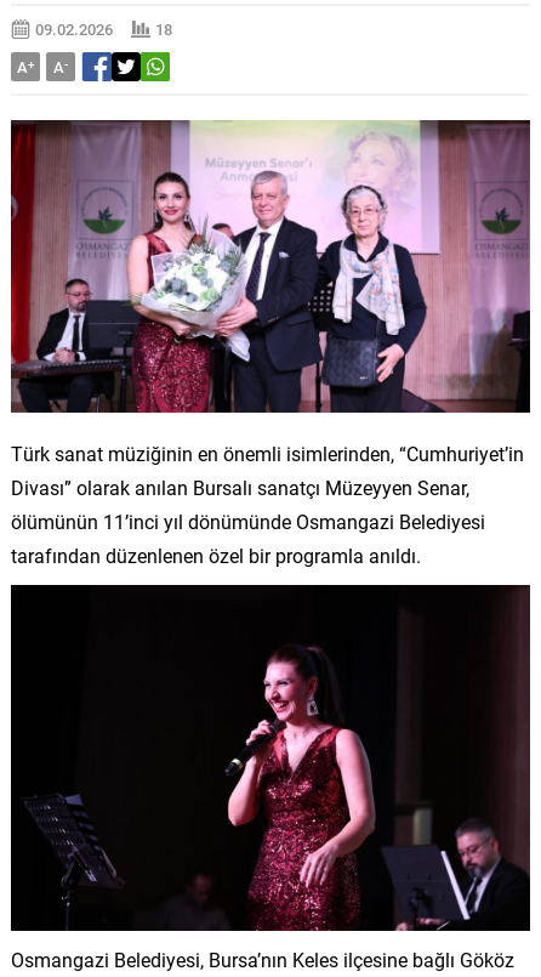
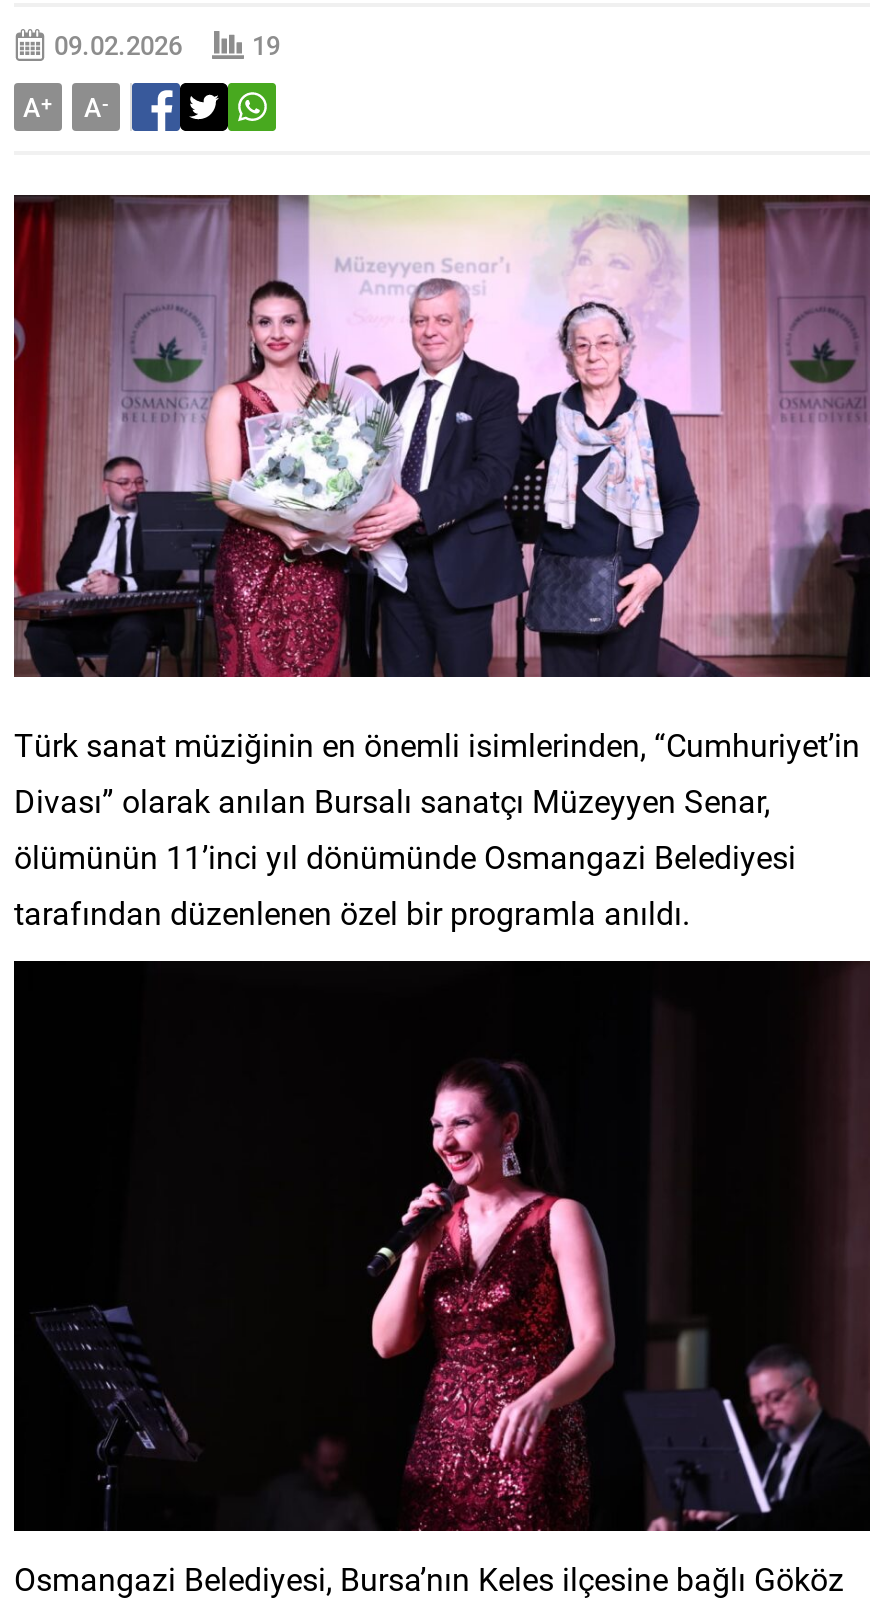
- 09.02.2026 18
+ 09.02.2026 19
